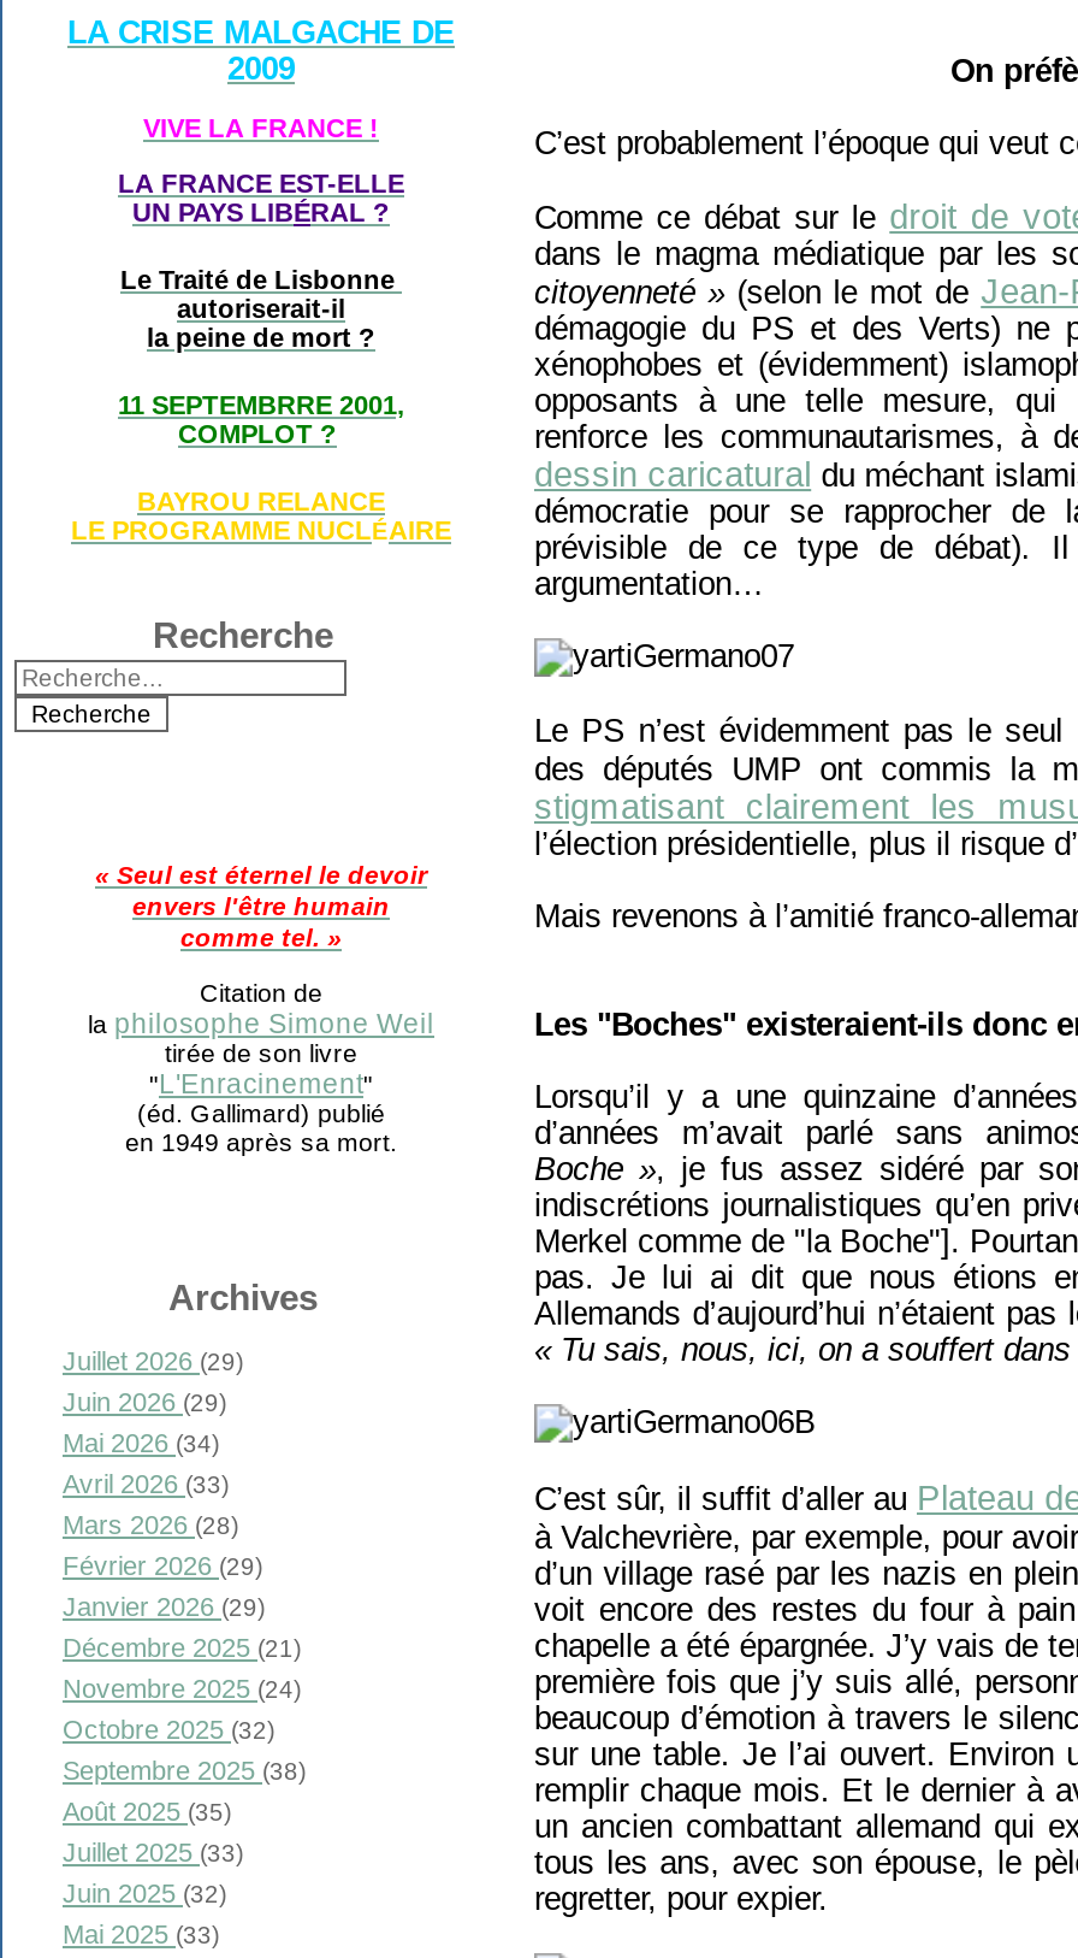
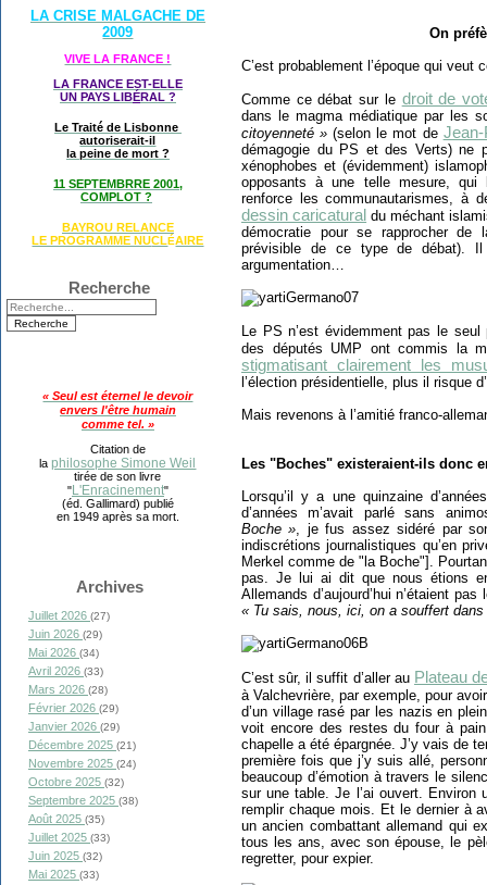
- Juillet 2026 (29)
+ Juillet 2026 (27)
